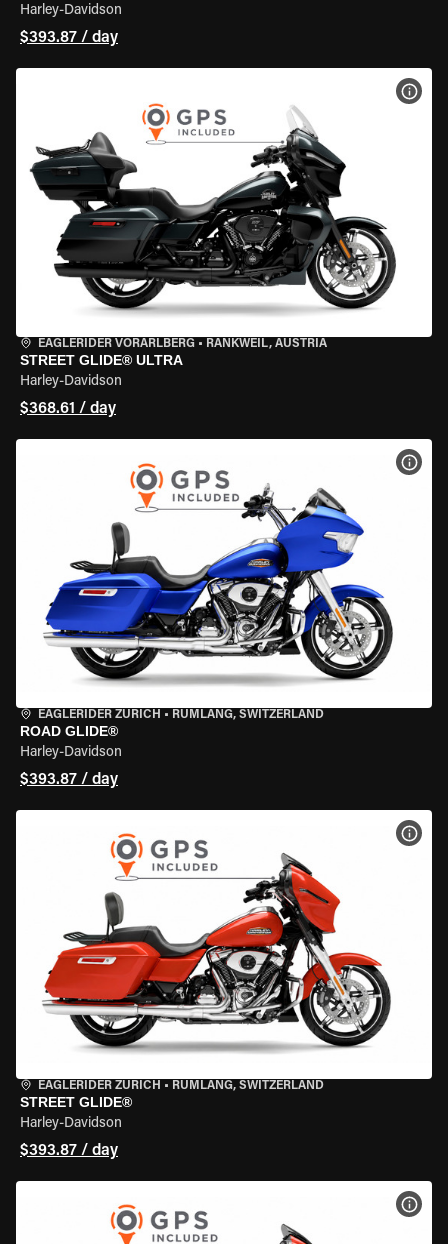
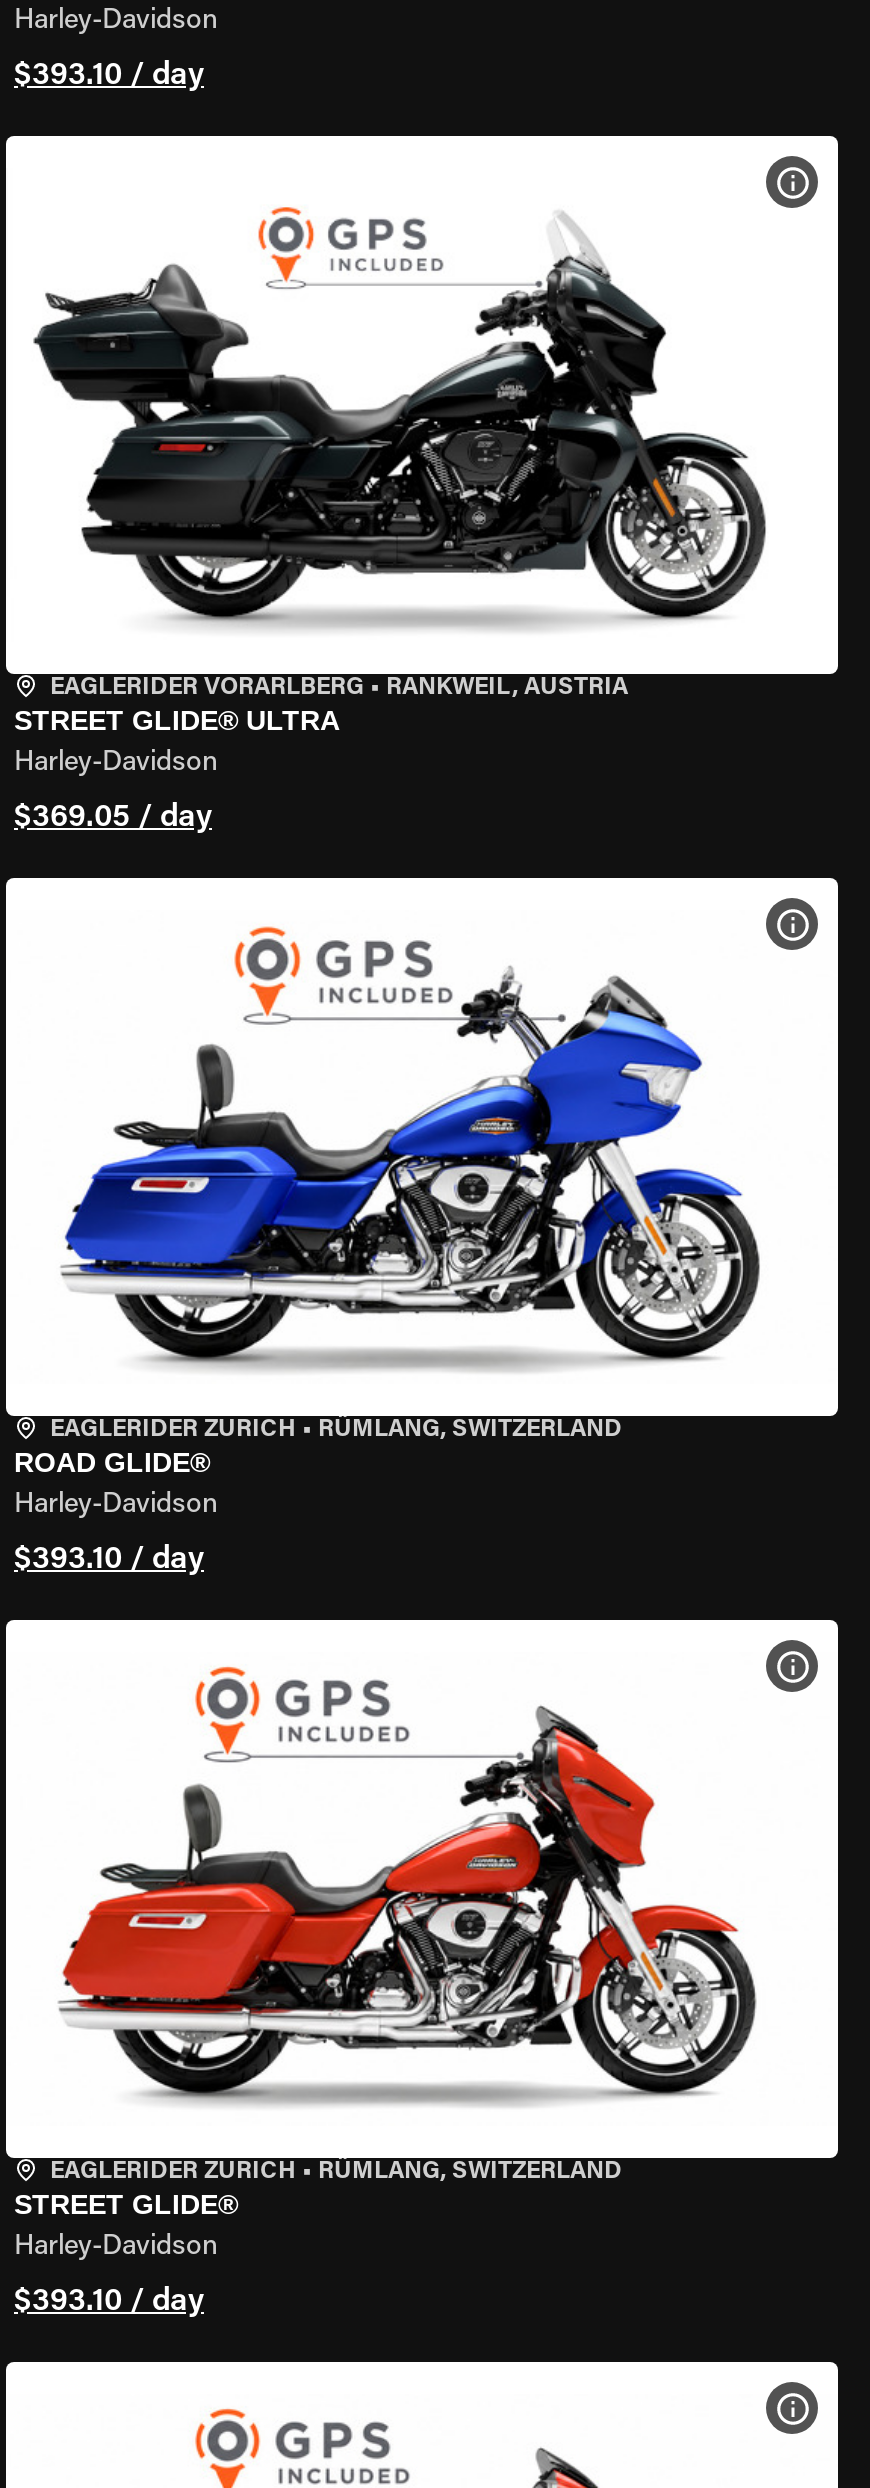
- $393.87 / day
+ $393.10 / day

- $368.61 / day
+ $369.05 / day

- $393.87 / day
+ $393.10 / day

- $393.87 / day
+ $393.10 / day
